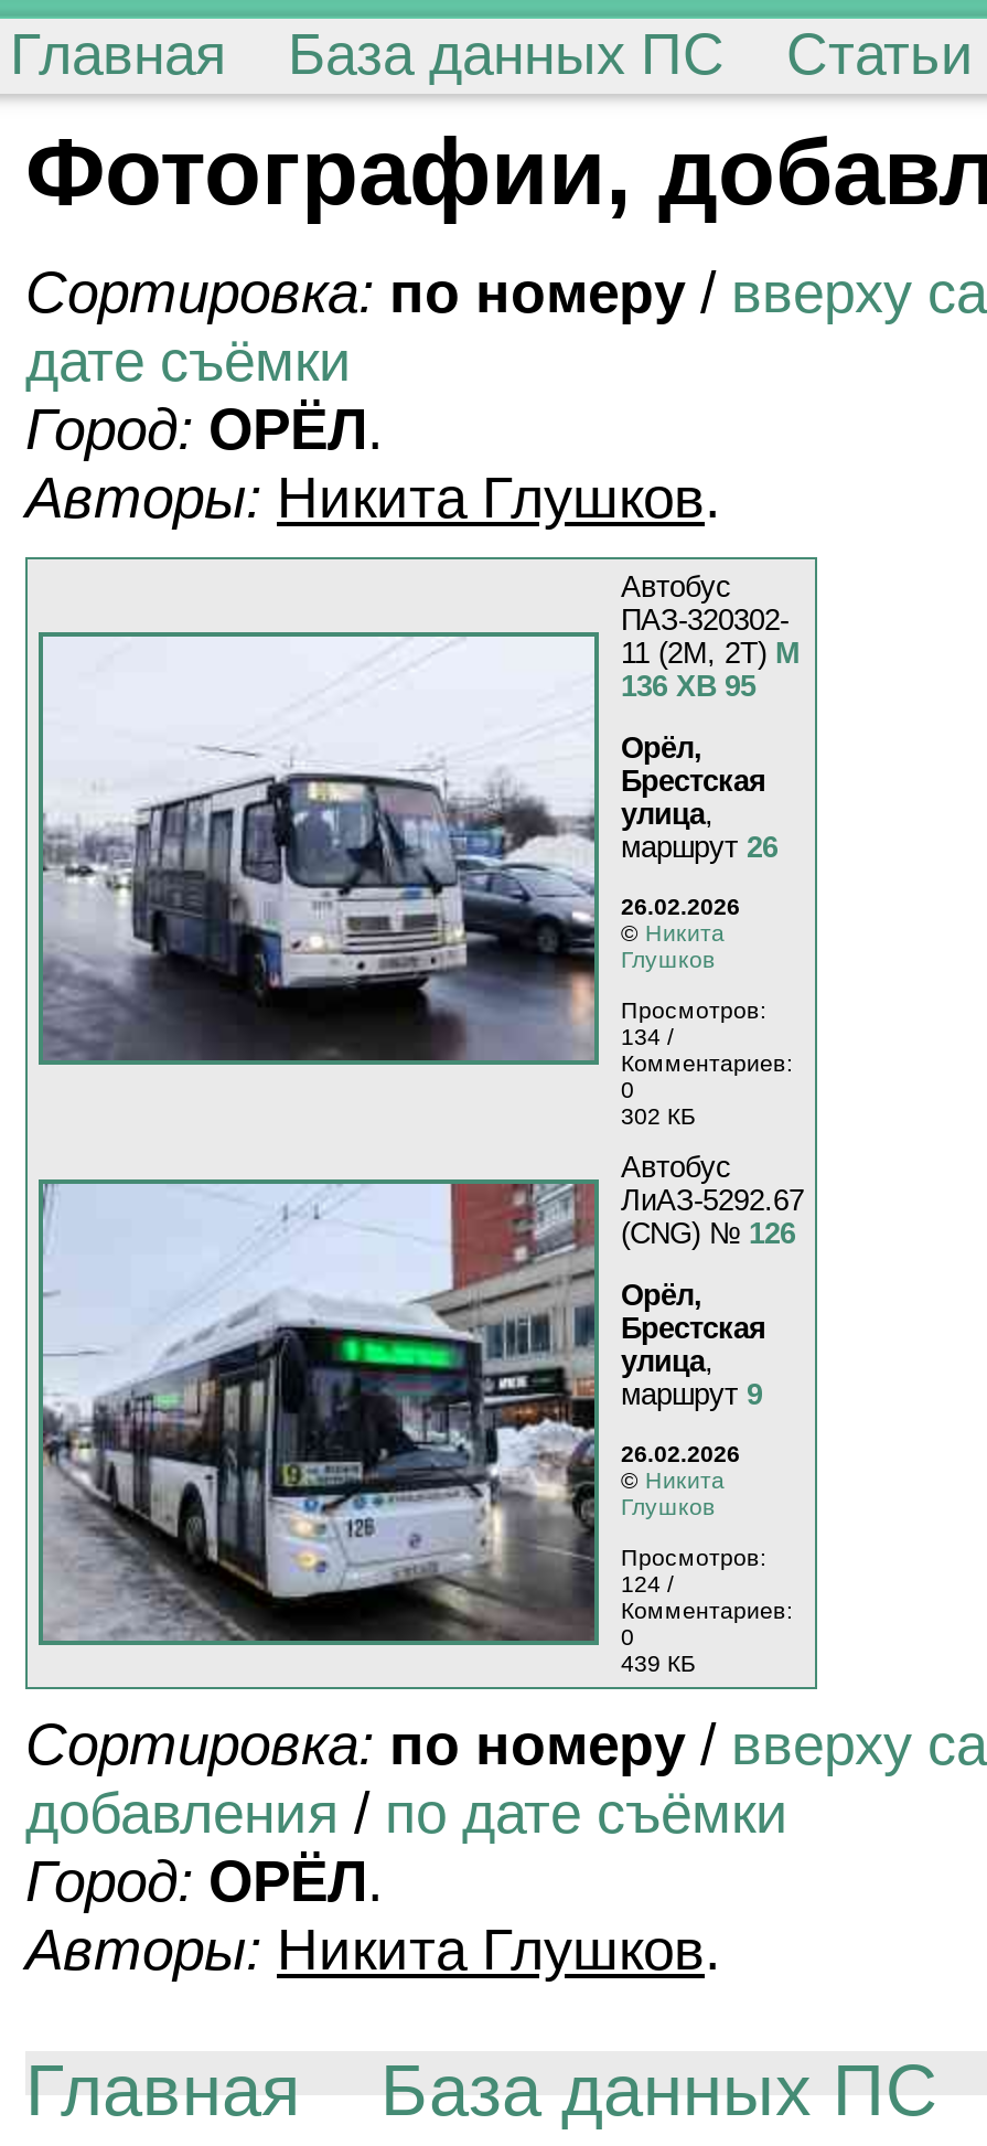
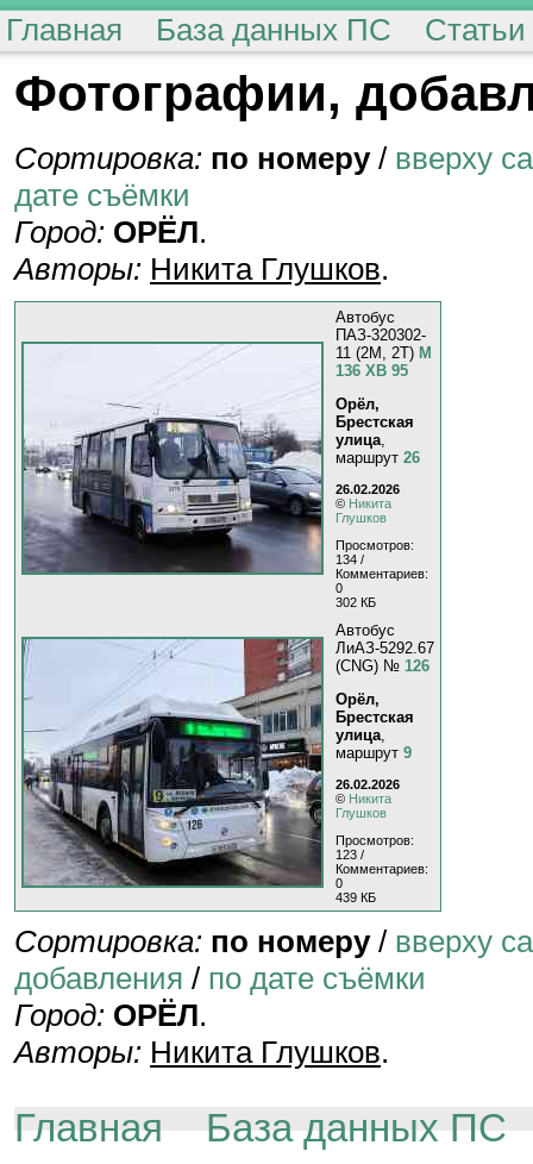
- 124 /
+ 123 /
